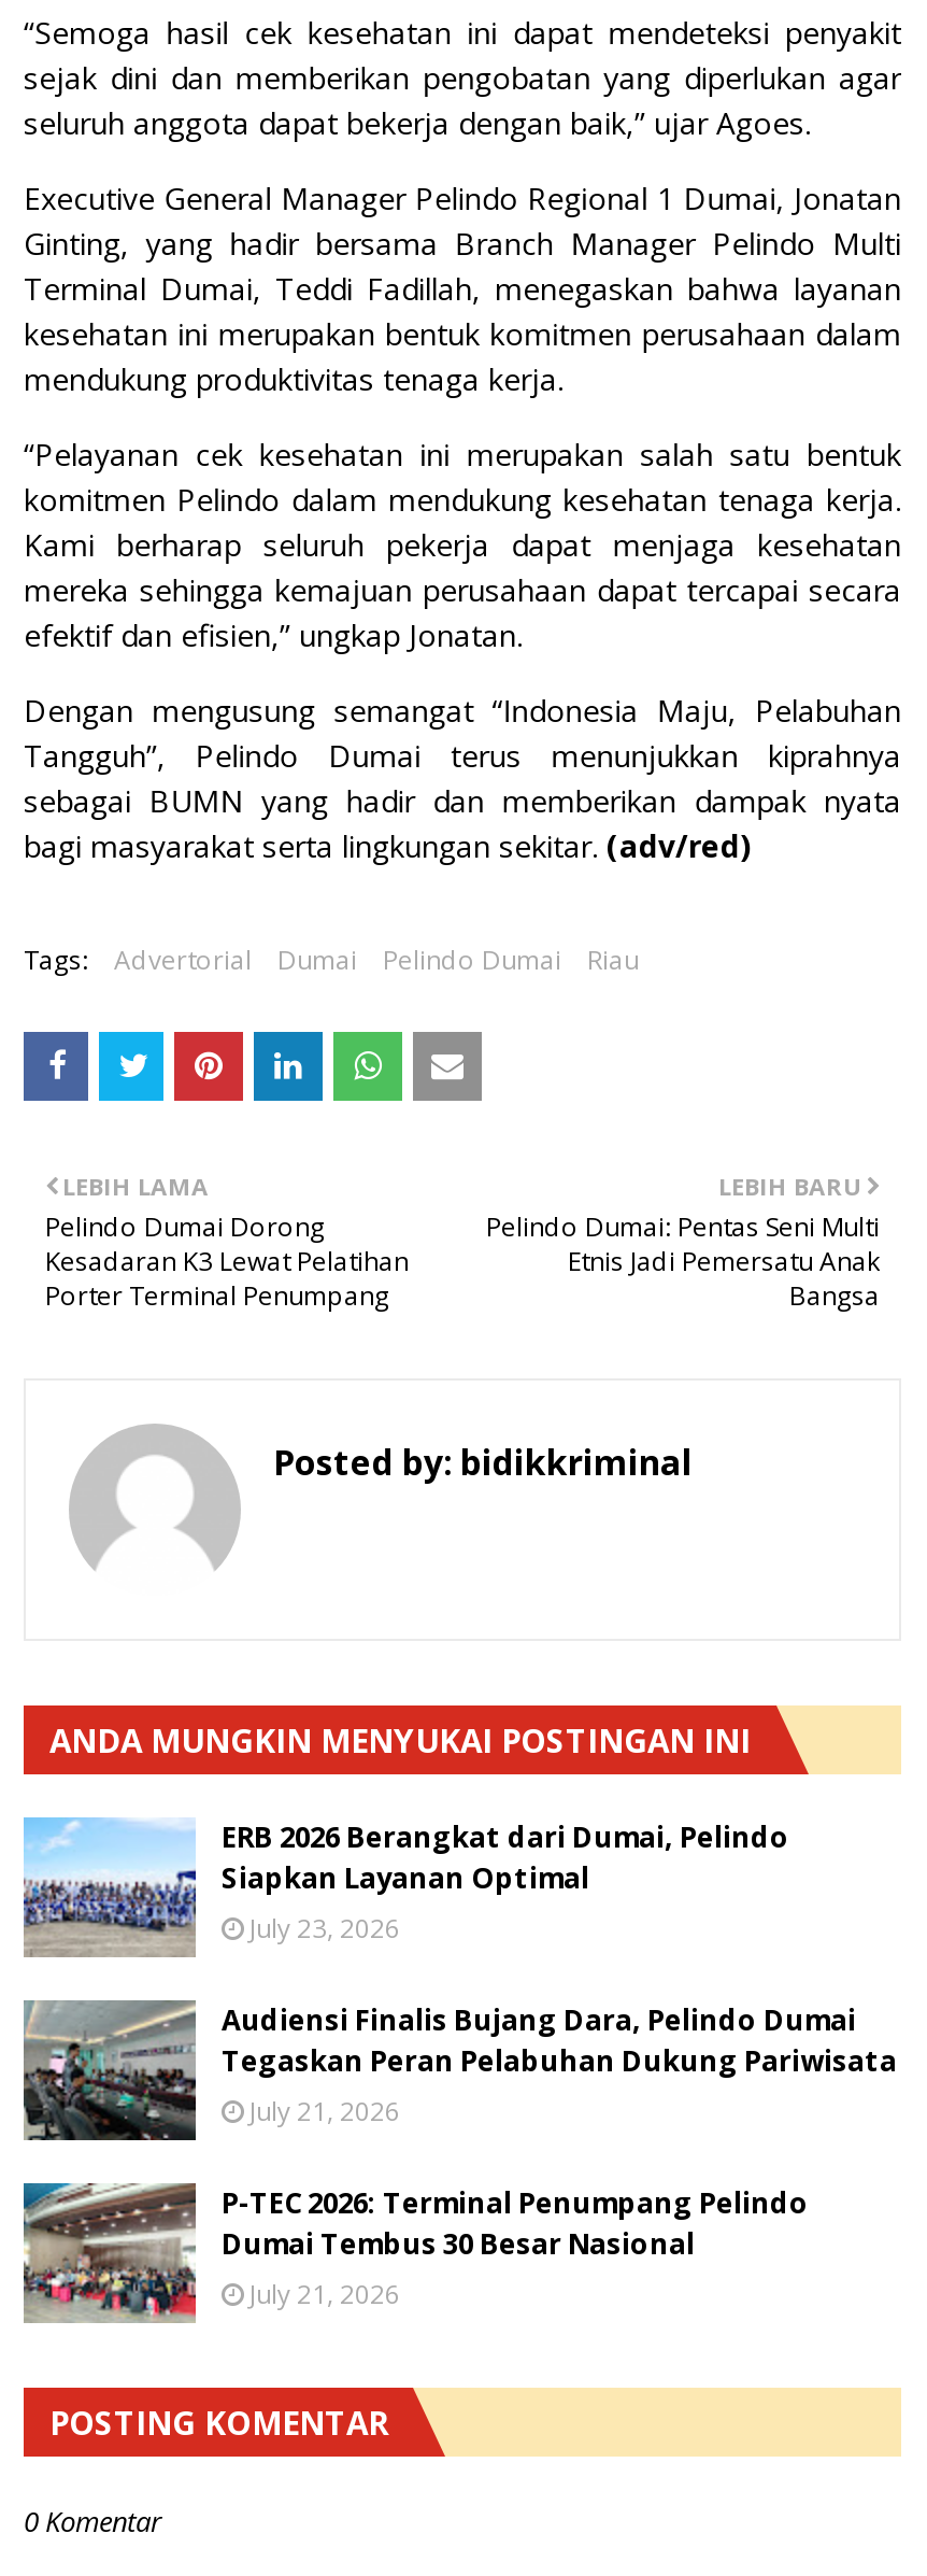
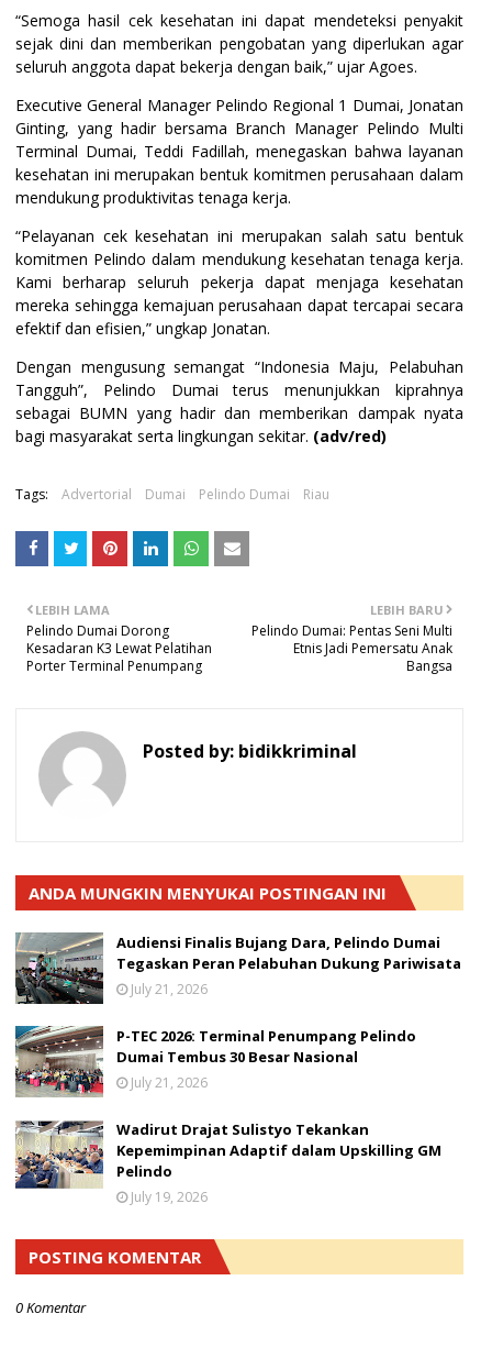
- [image]
- ERB 2026 Berangkat dari Dumai, Pelindo
- Siapkan Layanan Optimal
- July 23, 2026

moved up: [image] | Audiensi Finalis Bujang Dara, Pelindo Dumai | Tegaskan Peran Pelabuhan Dukung Pariwisata | July 21, 2026 | P-TEC 2026: Terminal Penumpang Pelindo | Dumai Tembus 30 Besar Nasional | July 21, 2026

+ [image]
+ Wadirut Drajat Sulistyo Tekankan
+ Kepemimpinan Adaptif dalam Upskilling GM
+ Pelindo
+ July 19, 2026
